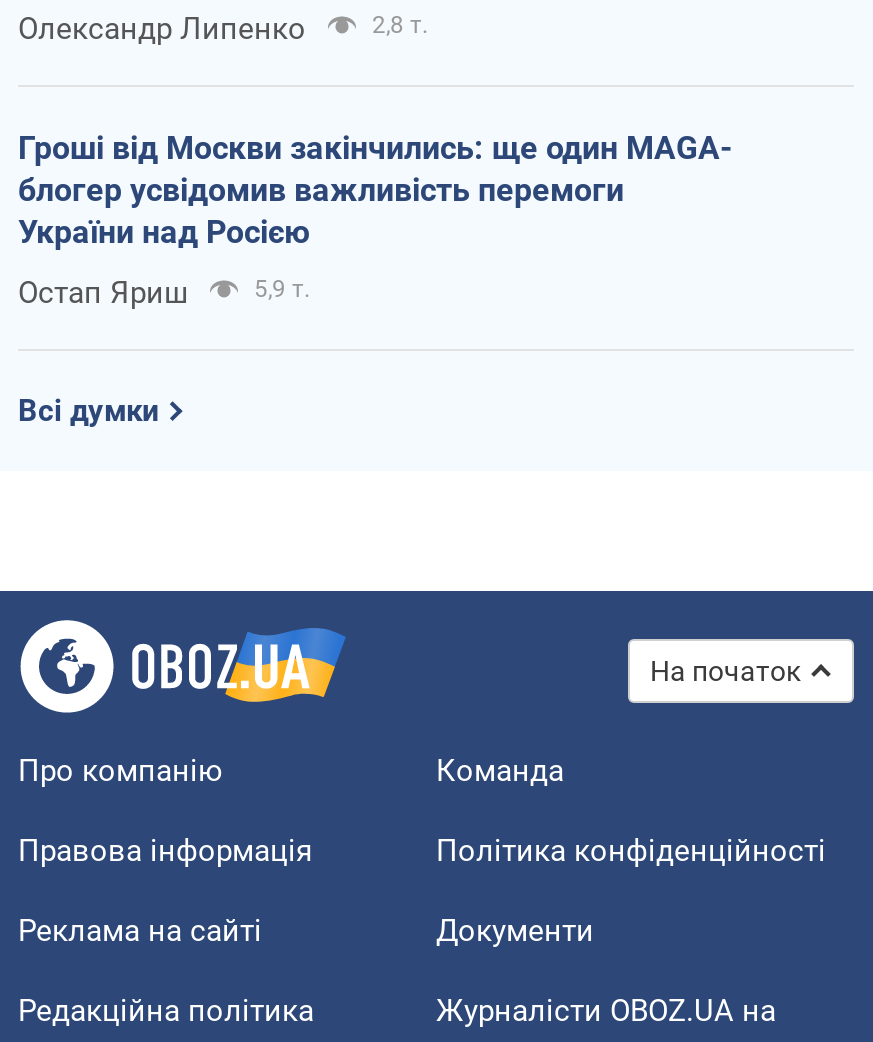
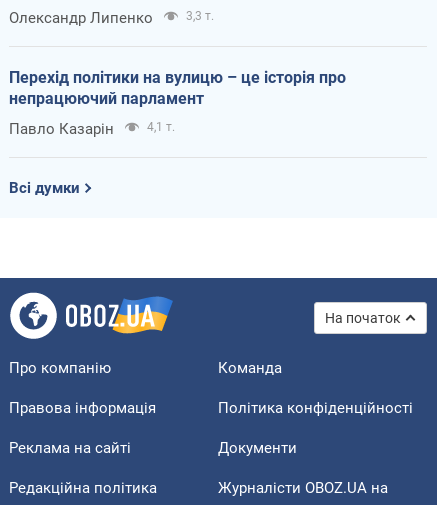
- 2,8 т.
+ 3,3 т.

- Гроші від Москви закінчились: ще один MAGA-
- блогер усвідомив важливість перемоги
- України над Росією
+ Перехід політики на вулицю – це історія про
+ непрацюючий парламент

- Остап Яриш
- 5,9 т.
+ Павло Казарін
+ 4,1 т.
